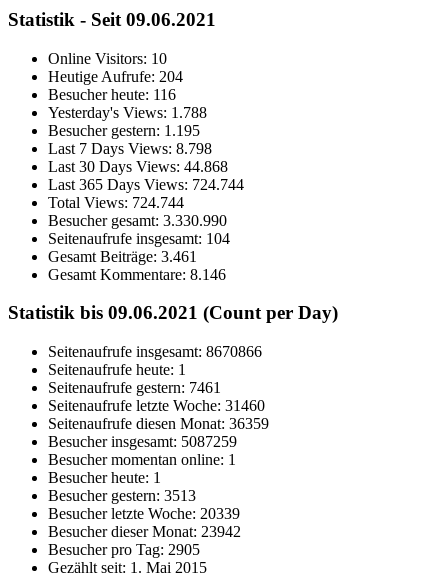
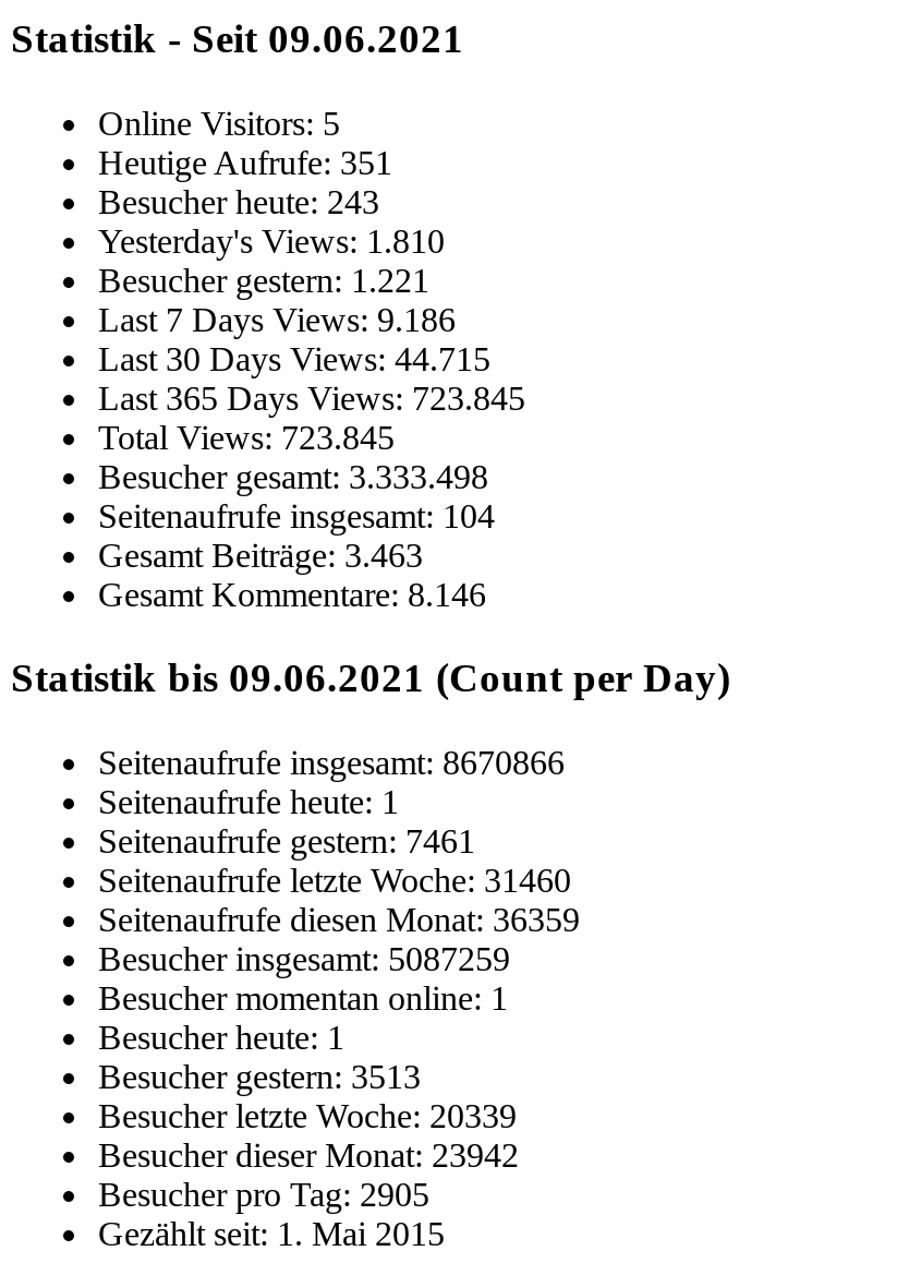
- Online Visitors: 10
+ Online Visitors: 5

- Heutige Aufrufe: 204
+ Heutige Aufrufe: 351

- Besucher heute: 116
+ Besucher heute: 243

- Yesterday's Views: 1.788
+ Yesterday's Views: 1.810

- Besucher gestern: 1.195
+ Besucher gestern: 1.221

- Last 7 Days Views: 8.798
+ Last 7 Days Views: 9.186

- Last 30 Days Views: 44.868
+ Last 30 Days Views: 44.715

- Last 365 Days Views: 724.744
+ Last 365 Days Views: 723.845

- Total Views: 724.744
+ Total Views: 723.845

- Besucher gesamt: 3.330.990
+ Besucher gesamt: 3.333.498

- Gesamt Beiträge:3.461
+ Gesamt Beiträge:3.463
